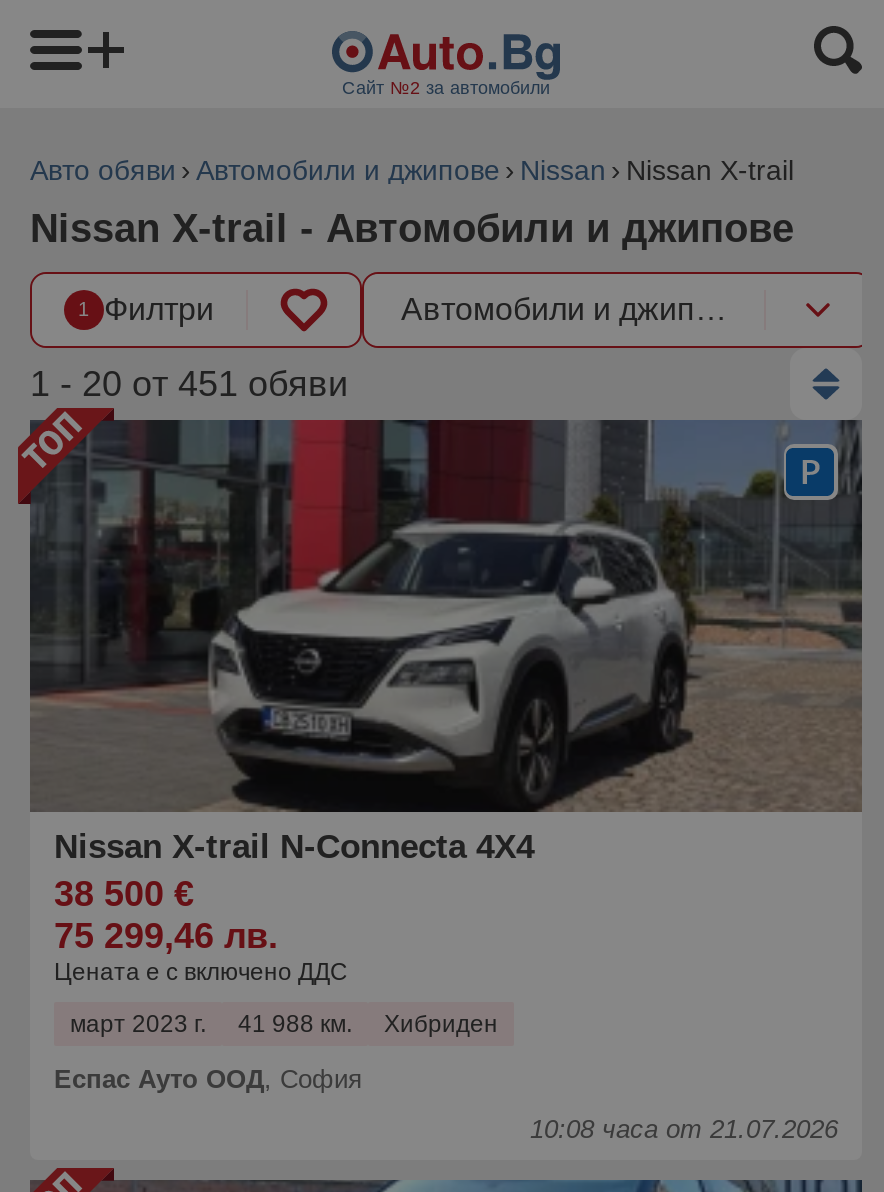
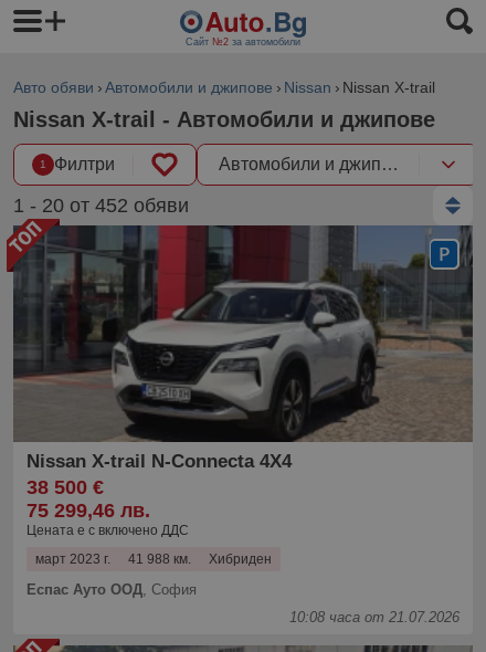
- 1 - 20 от 451 обяви
+ 1 - 20 от 452 обяви
